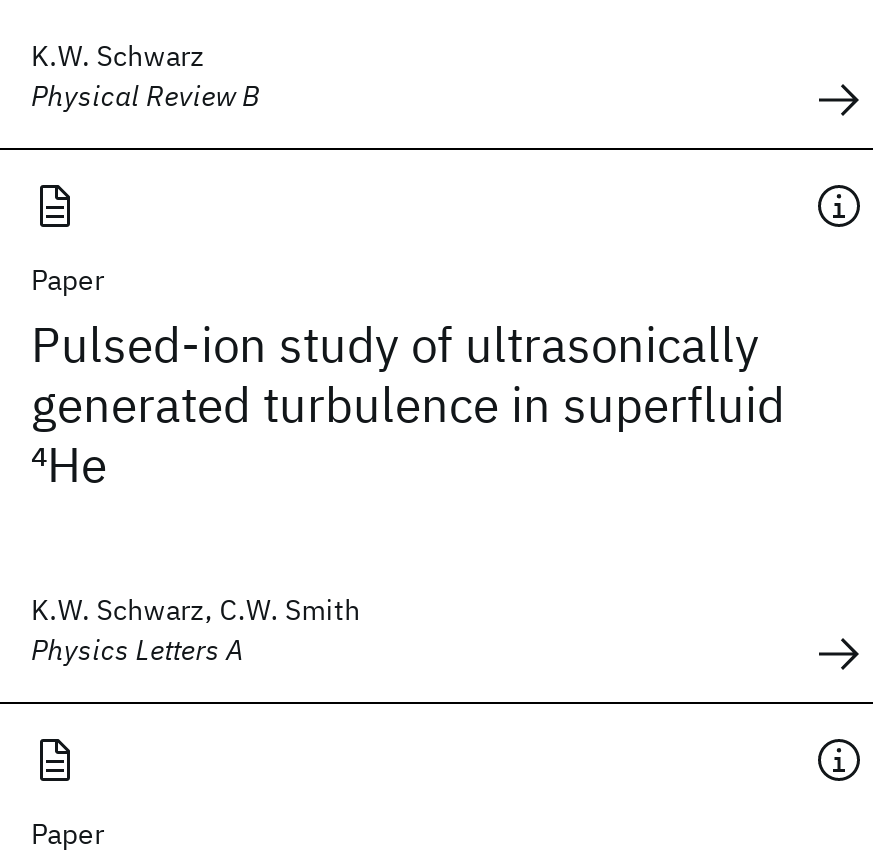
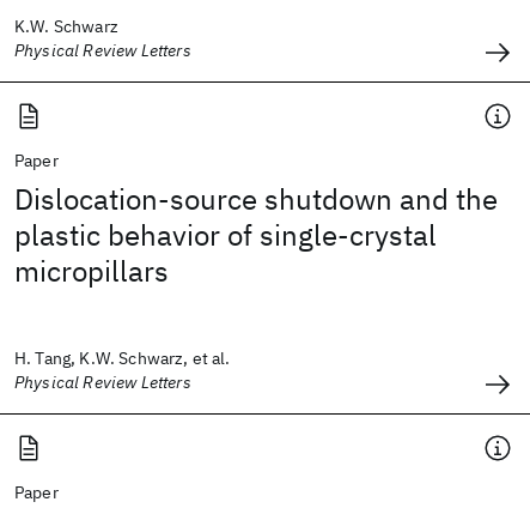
- Physical Review B
+ Physical Review Letters

- Pulsed-ion study of ultrasonically
- generated turbulence in superfluid
- 4He
+ Dislocation-source shutdown and the
+ plastic behavior of single-crystal
+ micropillars

- K.W. Schwarz, C.W. Smith
- Physics Letters A
+ H. Tang, K.W. Schwarz, et al.
+ Physical Review Letters
